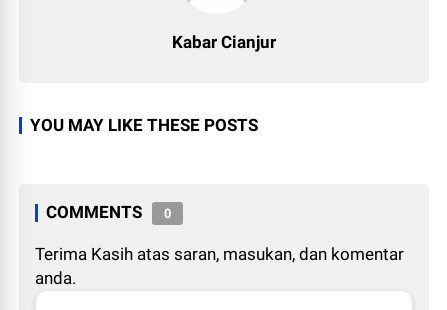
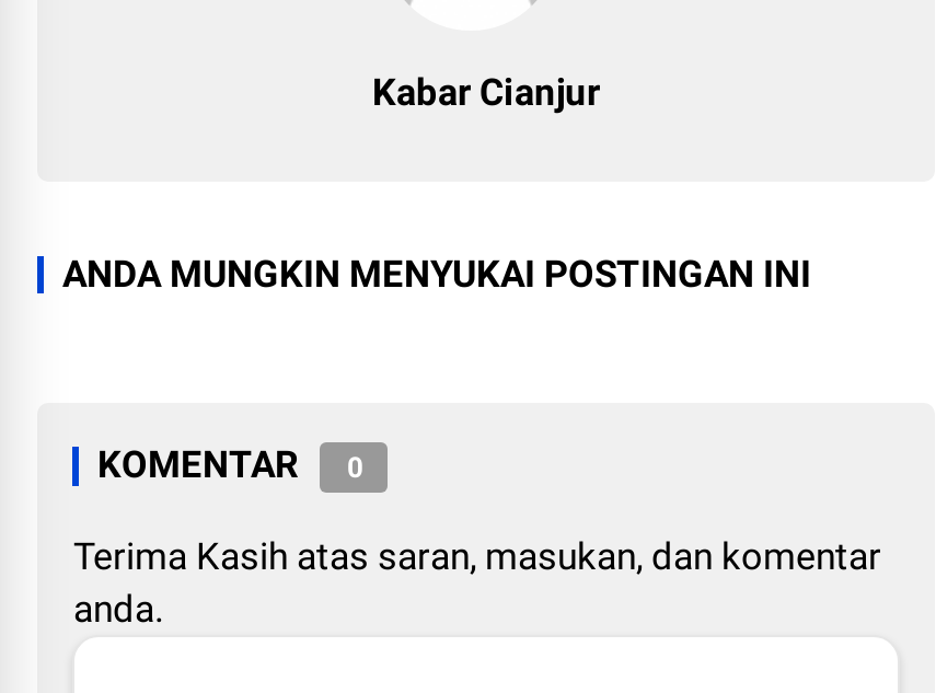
- YOU MAY LIKE THESE POSTS
+ ANDA MUNGKIN MENYUKAI POSTINGAN INI

- COMMENTS
+ KOMENTAR
